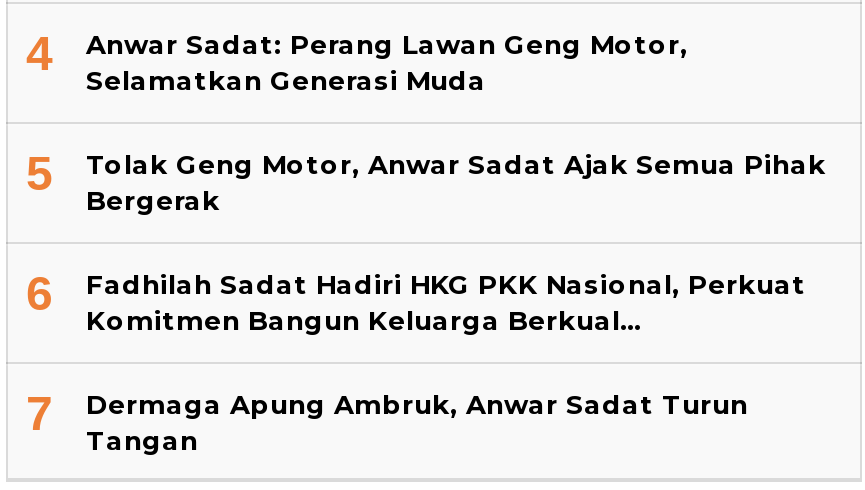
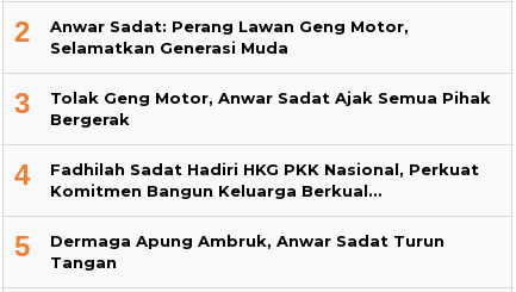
- 4 Anwar Sadat: Perang Lawan Geng Motor, Selamatkan Generasi Muda
+ 2 Anwar Sadat: Perang Lawan Geng Motor, Selamatkan Generasi Muda

- 5 Tolak Geng Motor, Anwar Sadat Ajak Semua Pihak Bergerak
+ 3 Tolak Geng Motor, Anwar Sadat Ajak Semua Pihak Bergerak

- 6 Fadhilah Sadat Hadiri HKG PKK Nasional, Perkuat Komitmen Bangun Keluarga Berkual…
+ 4 Fadhilah Sadat Hadiri HKG PKK Nasional, Perkuat Komitmen Bangun Keluarga Berkual…

- 7 Dermaga Apung Ambruk, Anwar Sadat Turun Tangan
+ 5 Dermaga Apung Ambruk, Anwar Sadat Turun Tangan
